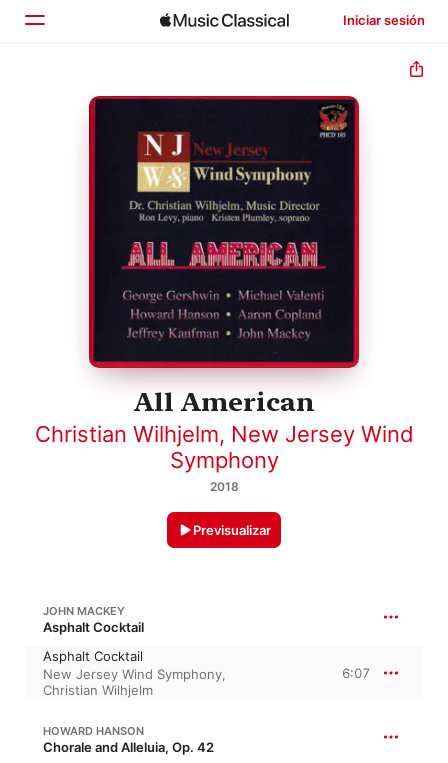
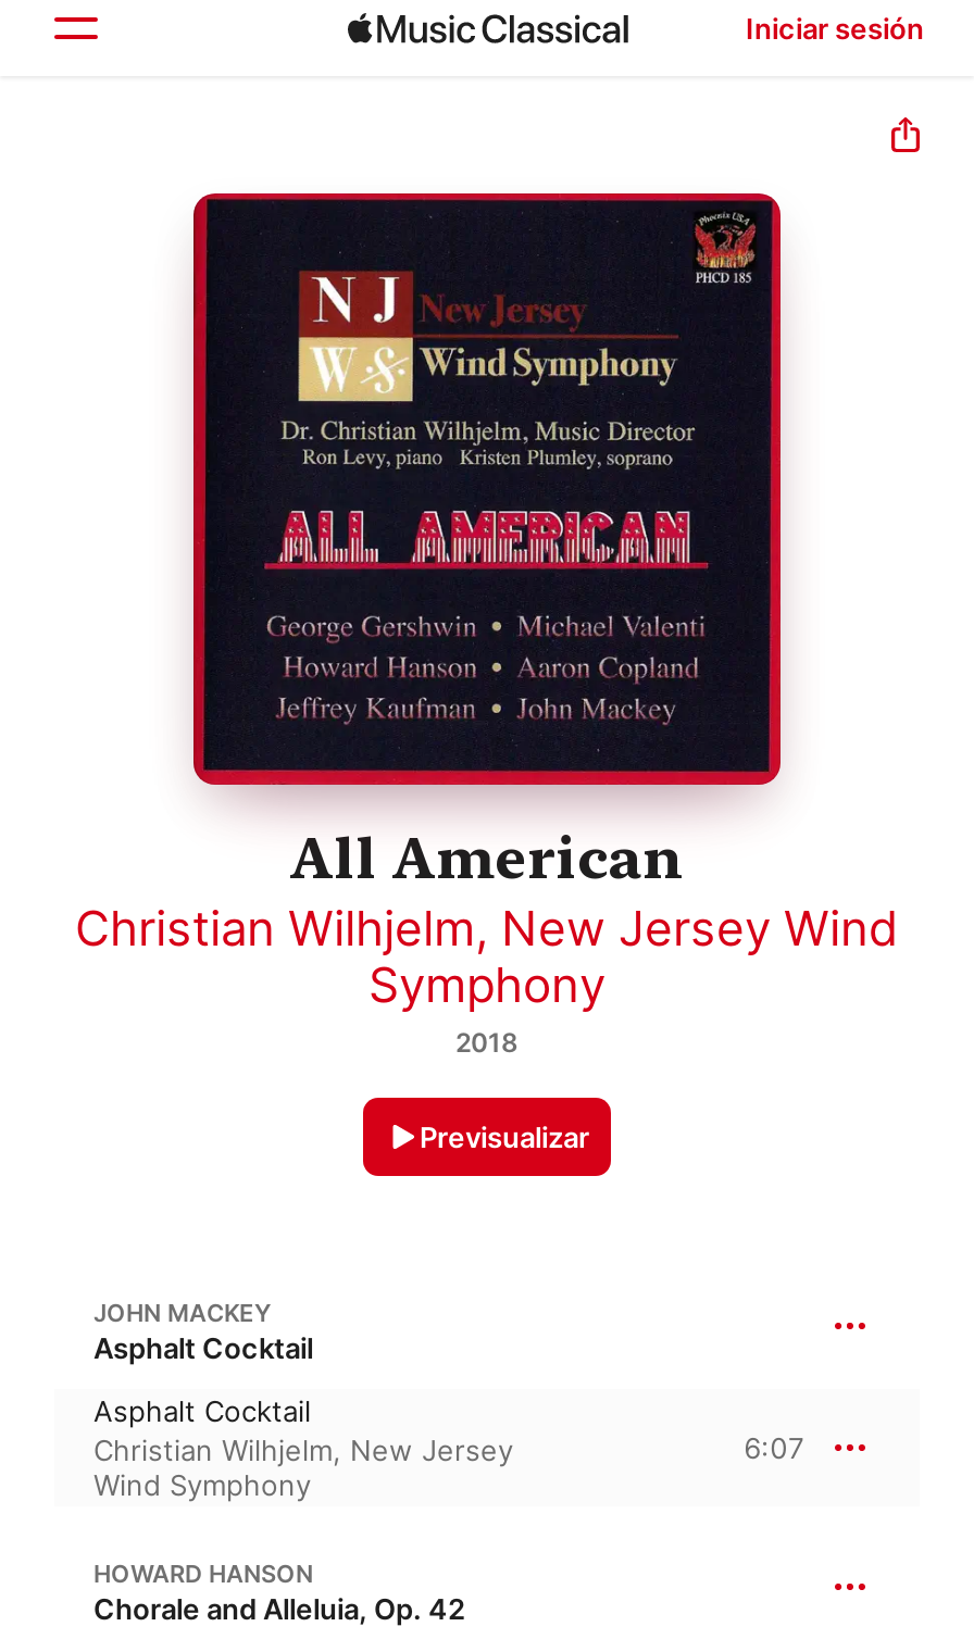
- New Jersey Wind Symphony,
- Christian Wilhjelm
+ Christian Wilhjelm, New Jersey
+ Wind Symphony
